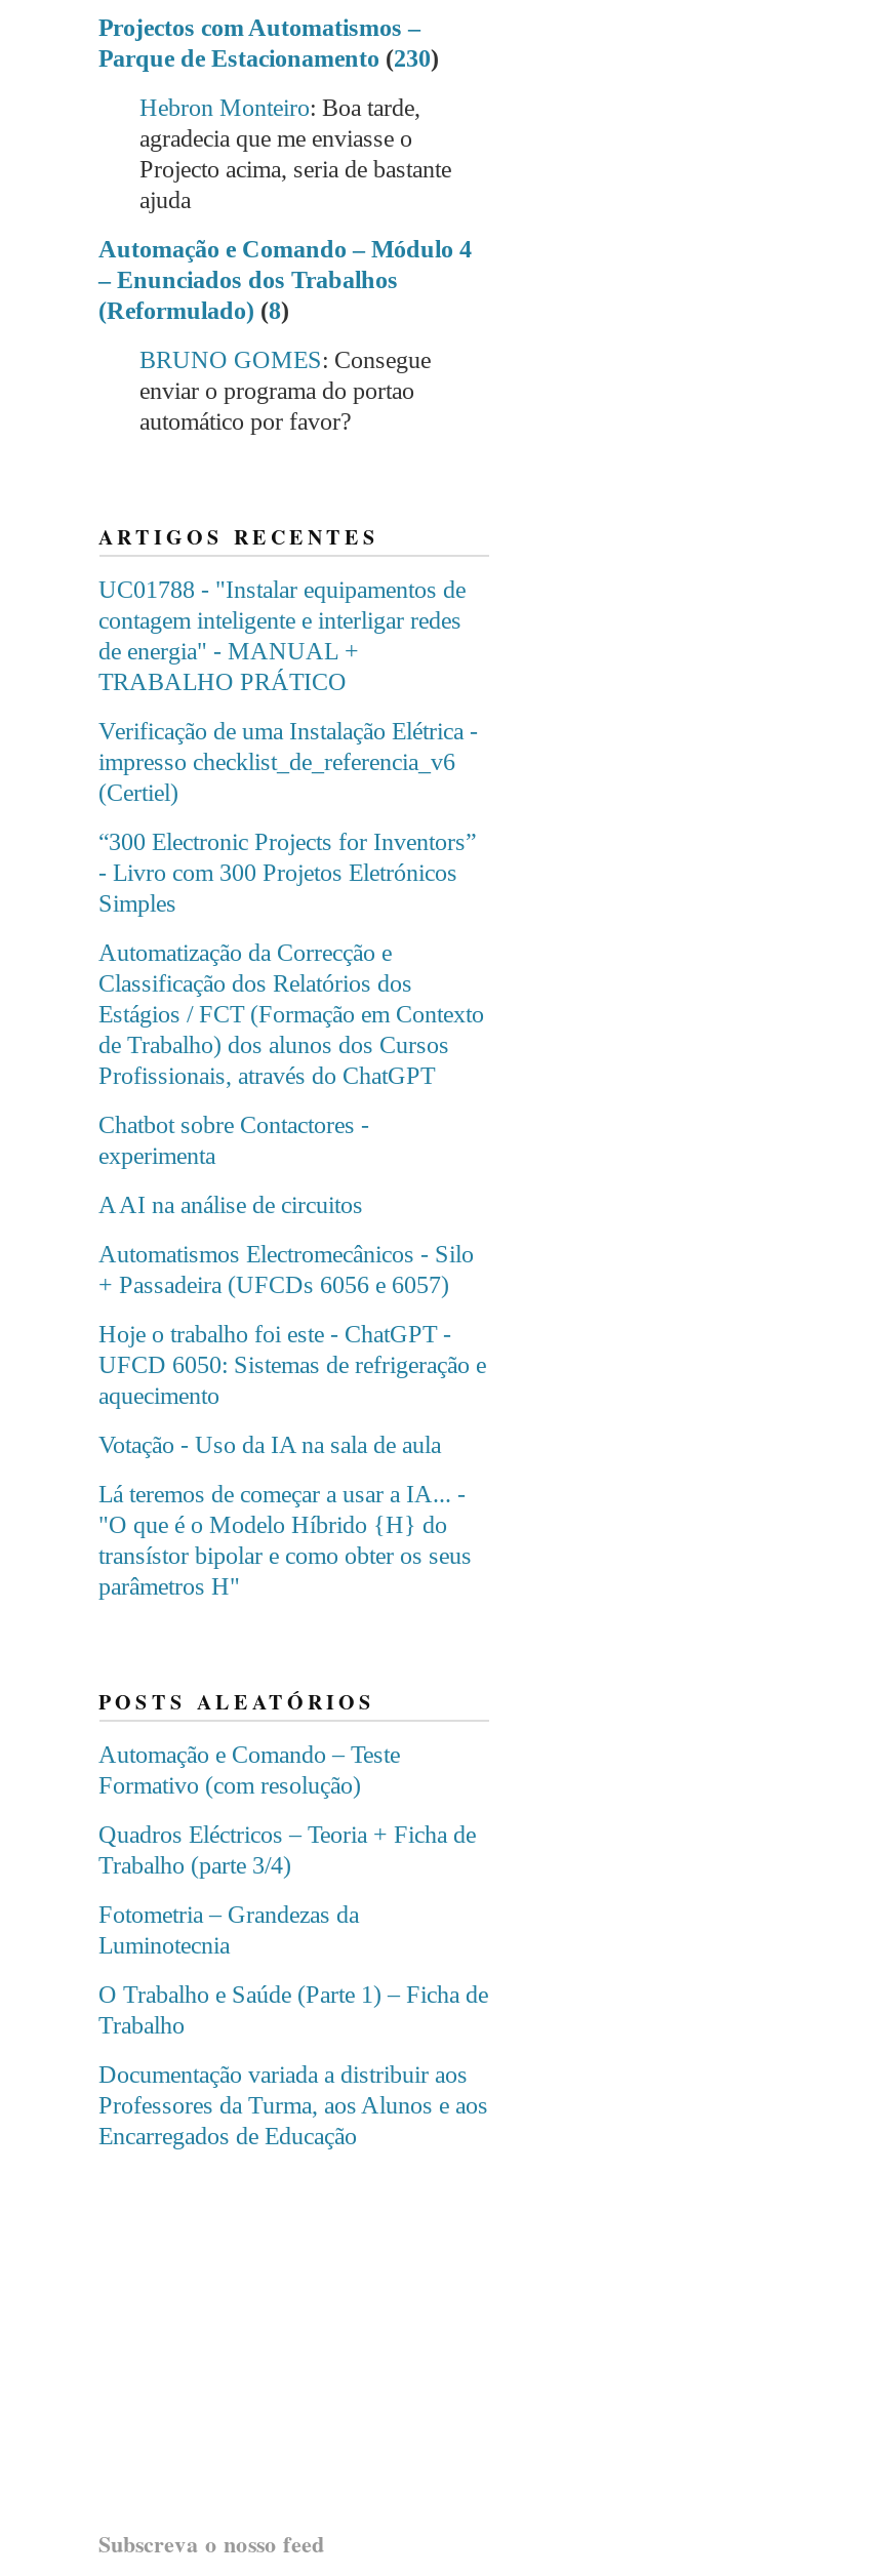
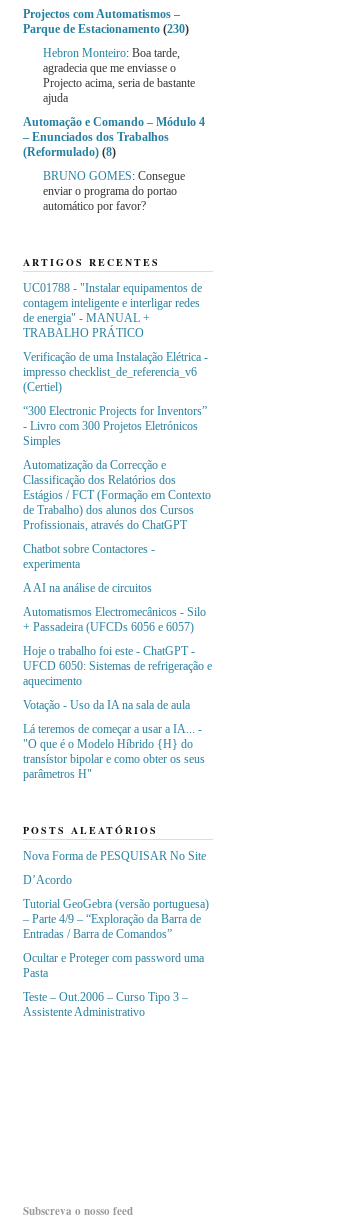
- Automação e Comando – Teste
- Formativo (com resolução)
+ Nova Forma de PESQUISAR No Site

- Quadros Eléctricos – Teoria + Ficha de
- Trabalho (parte 3/4)
+ D’Acordo

- Fotometria – Grandezas da
- Luminotecnia
+ Tutorial GeoGebra (versão portuguesa)
+ – Parte 4/9 – “Exploração da Barra de
+ Entradas / Barra de Comandos”

- O Trabalho e Saúde (Parte 1) – Ficha de
- Trabalho
+ Ocultar e Proteger com password uma
+ Pasta

- Documentação variada a distribuir aos
- Professores da Turma, aos Alunos e aos
- Encarregados de Educação
+ Teste – Out.2006 – Curso Tipo 3 –
+ Assistente Administrativo
